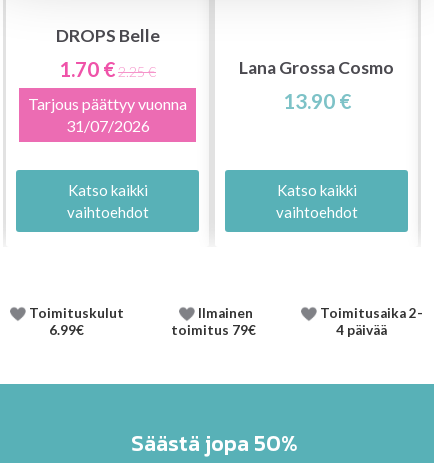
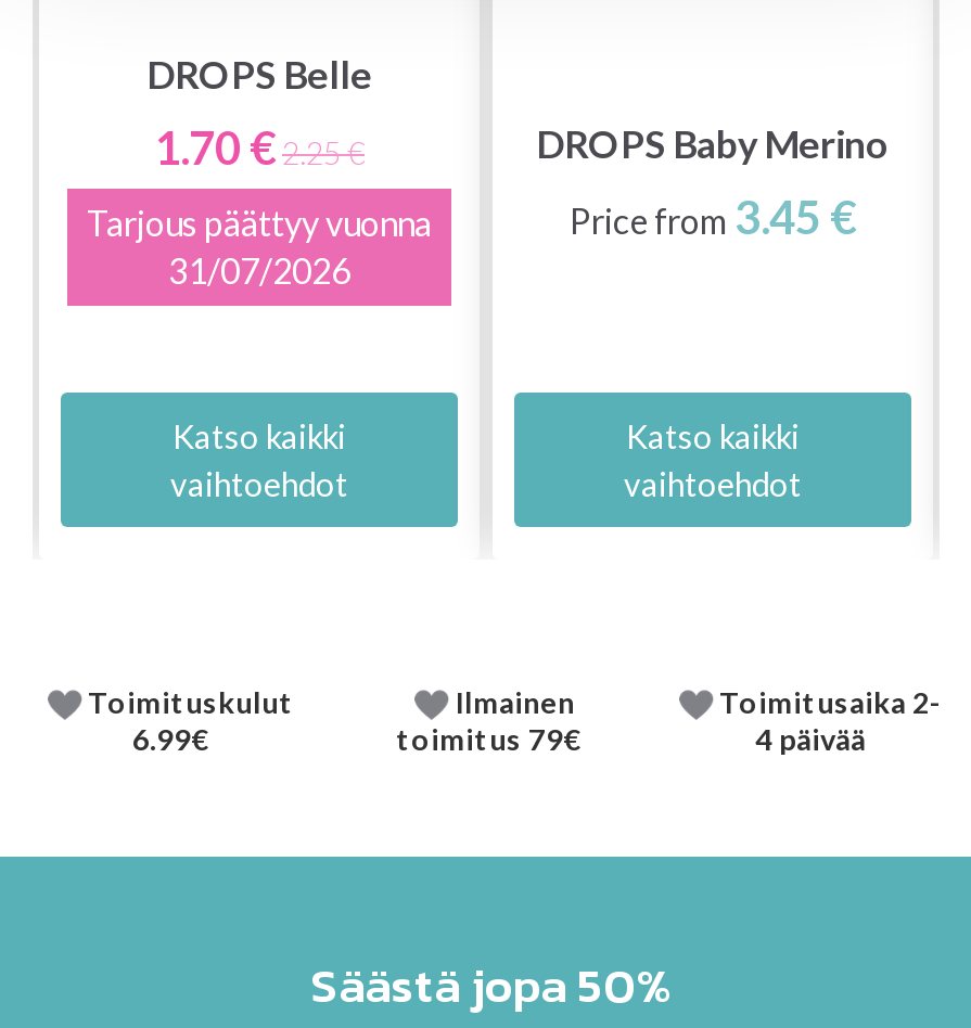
- Lana Grossa Cosmo
- 13.90 €
+ DROPS Baby Merino
+ Price from 3.45 €
